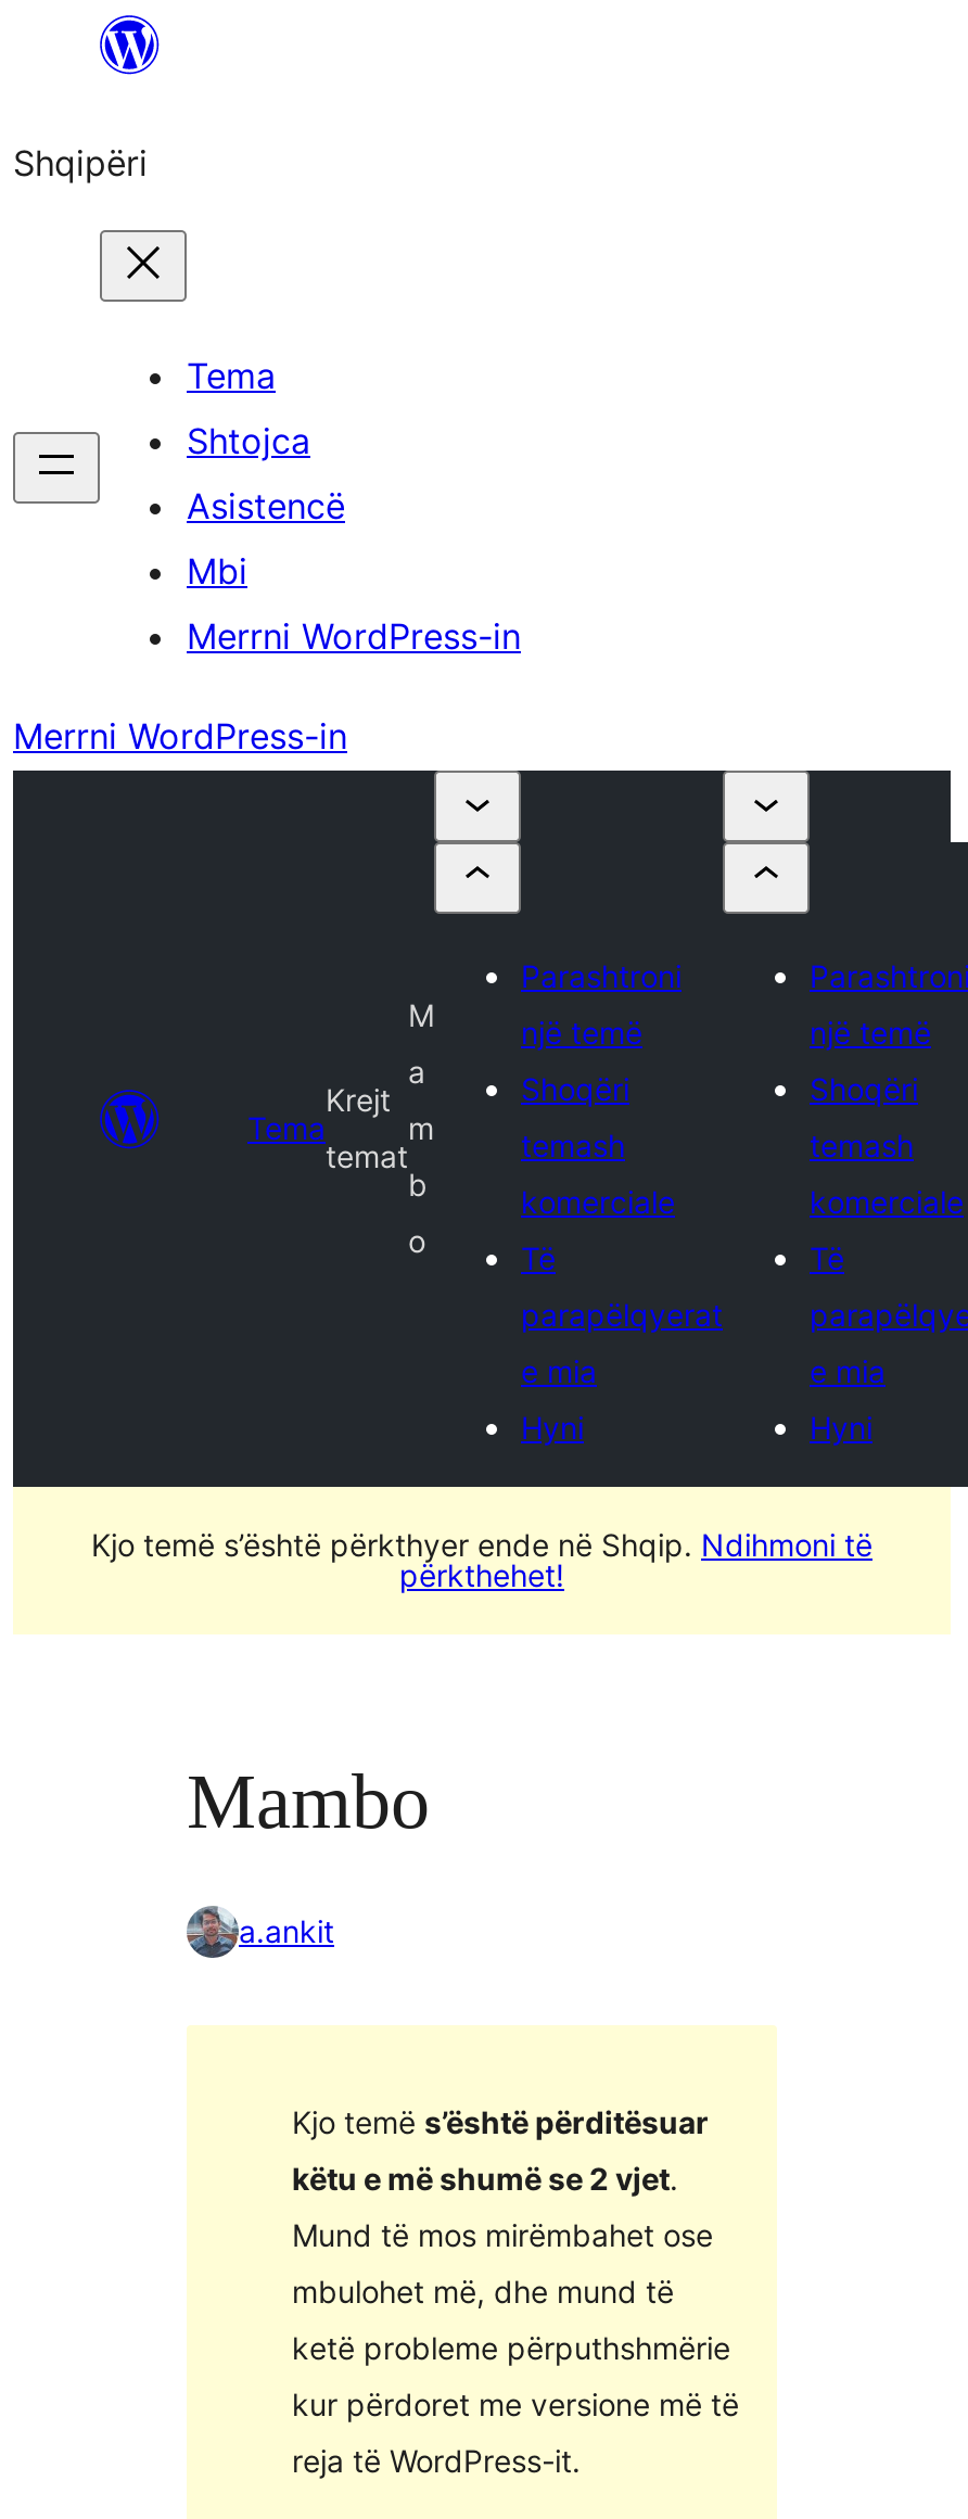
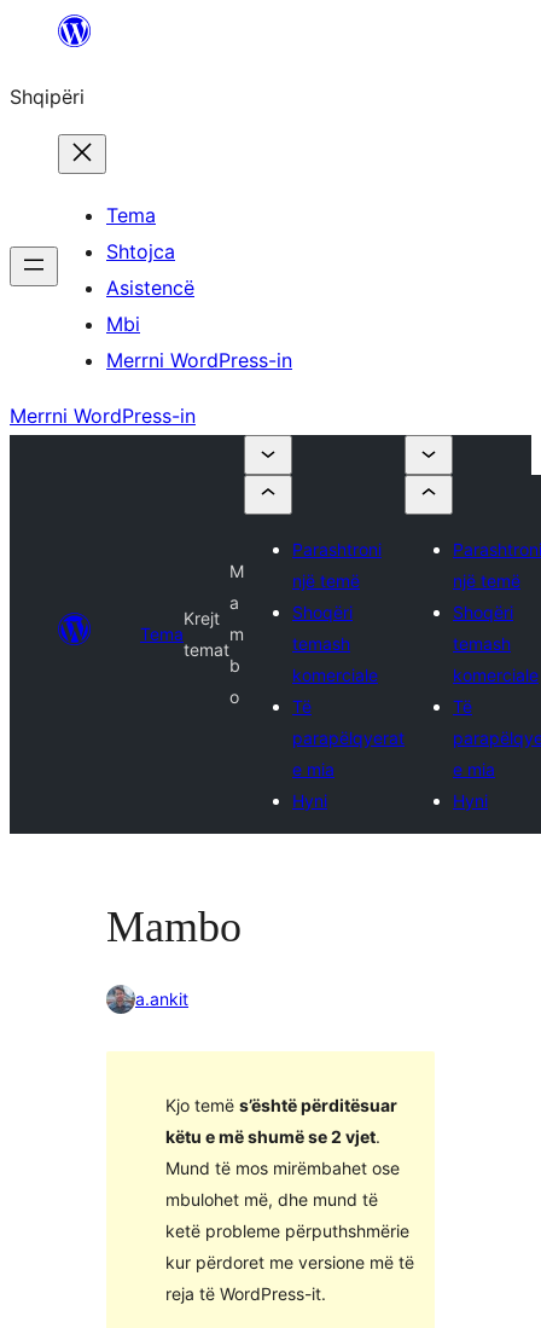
- [image]
- Kjo temë s’është përkthyer ende në Shqip. Ndihmoni të
- përkthehet!
